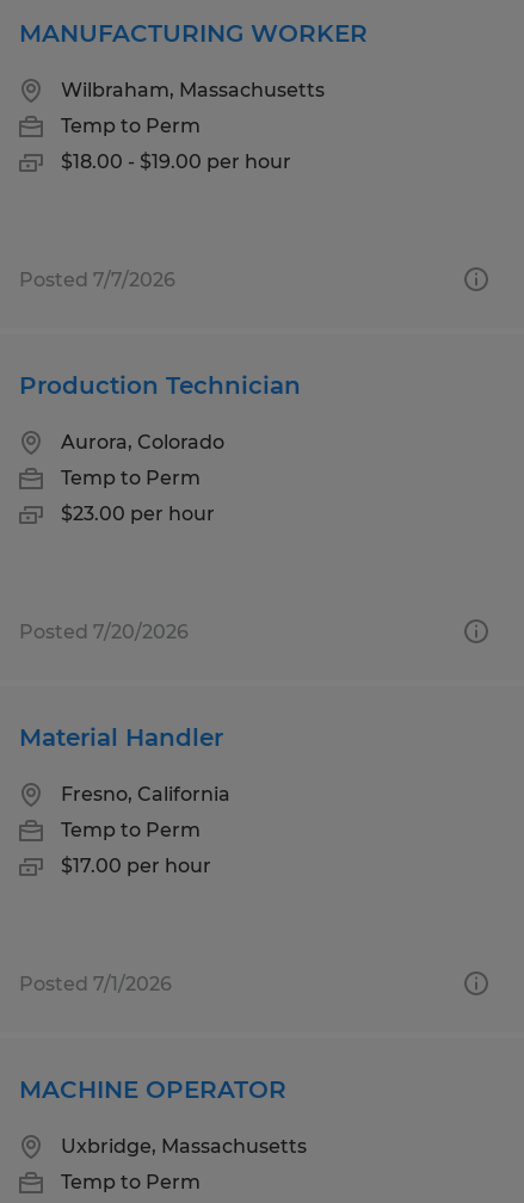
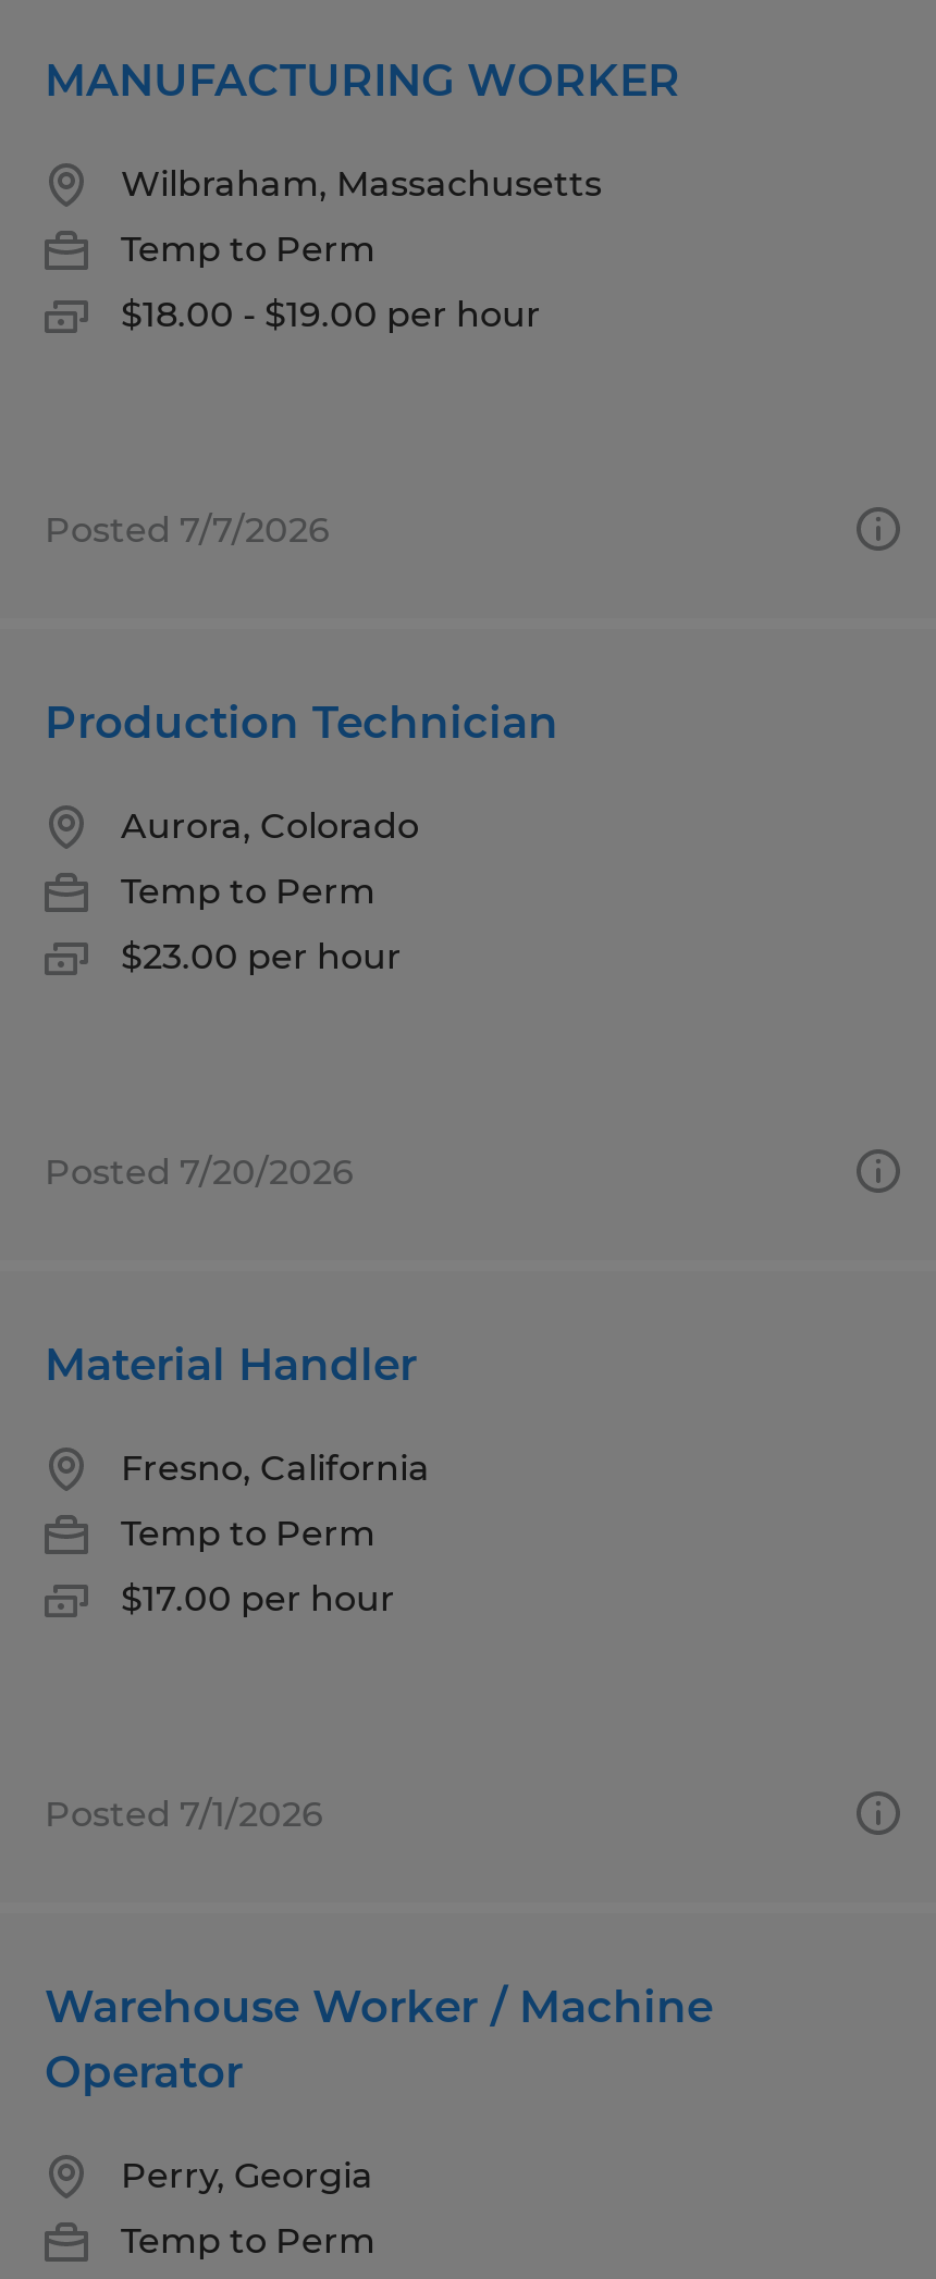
- MACHINE OPERATOR
+ Warehouse Worker / Machine
+ Operator

- Uxbridge, Massachusetts
+ Perry, Georgia
